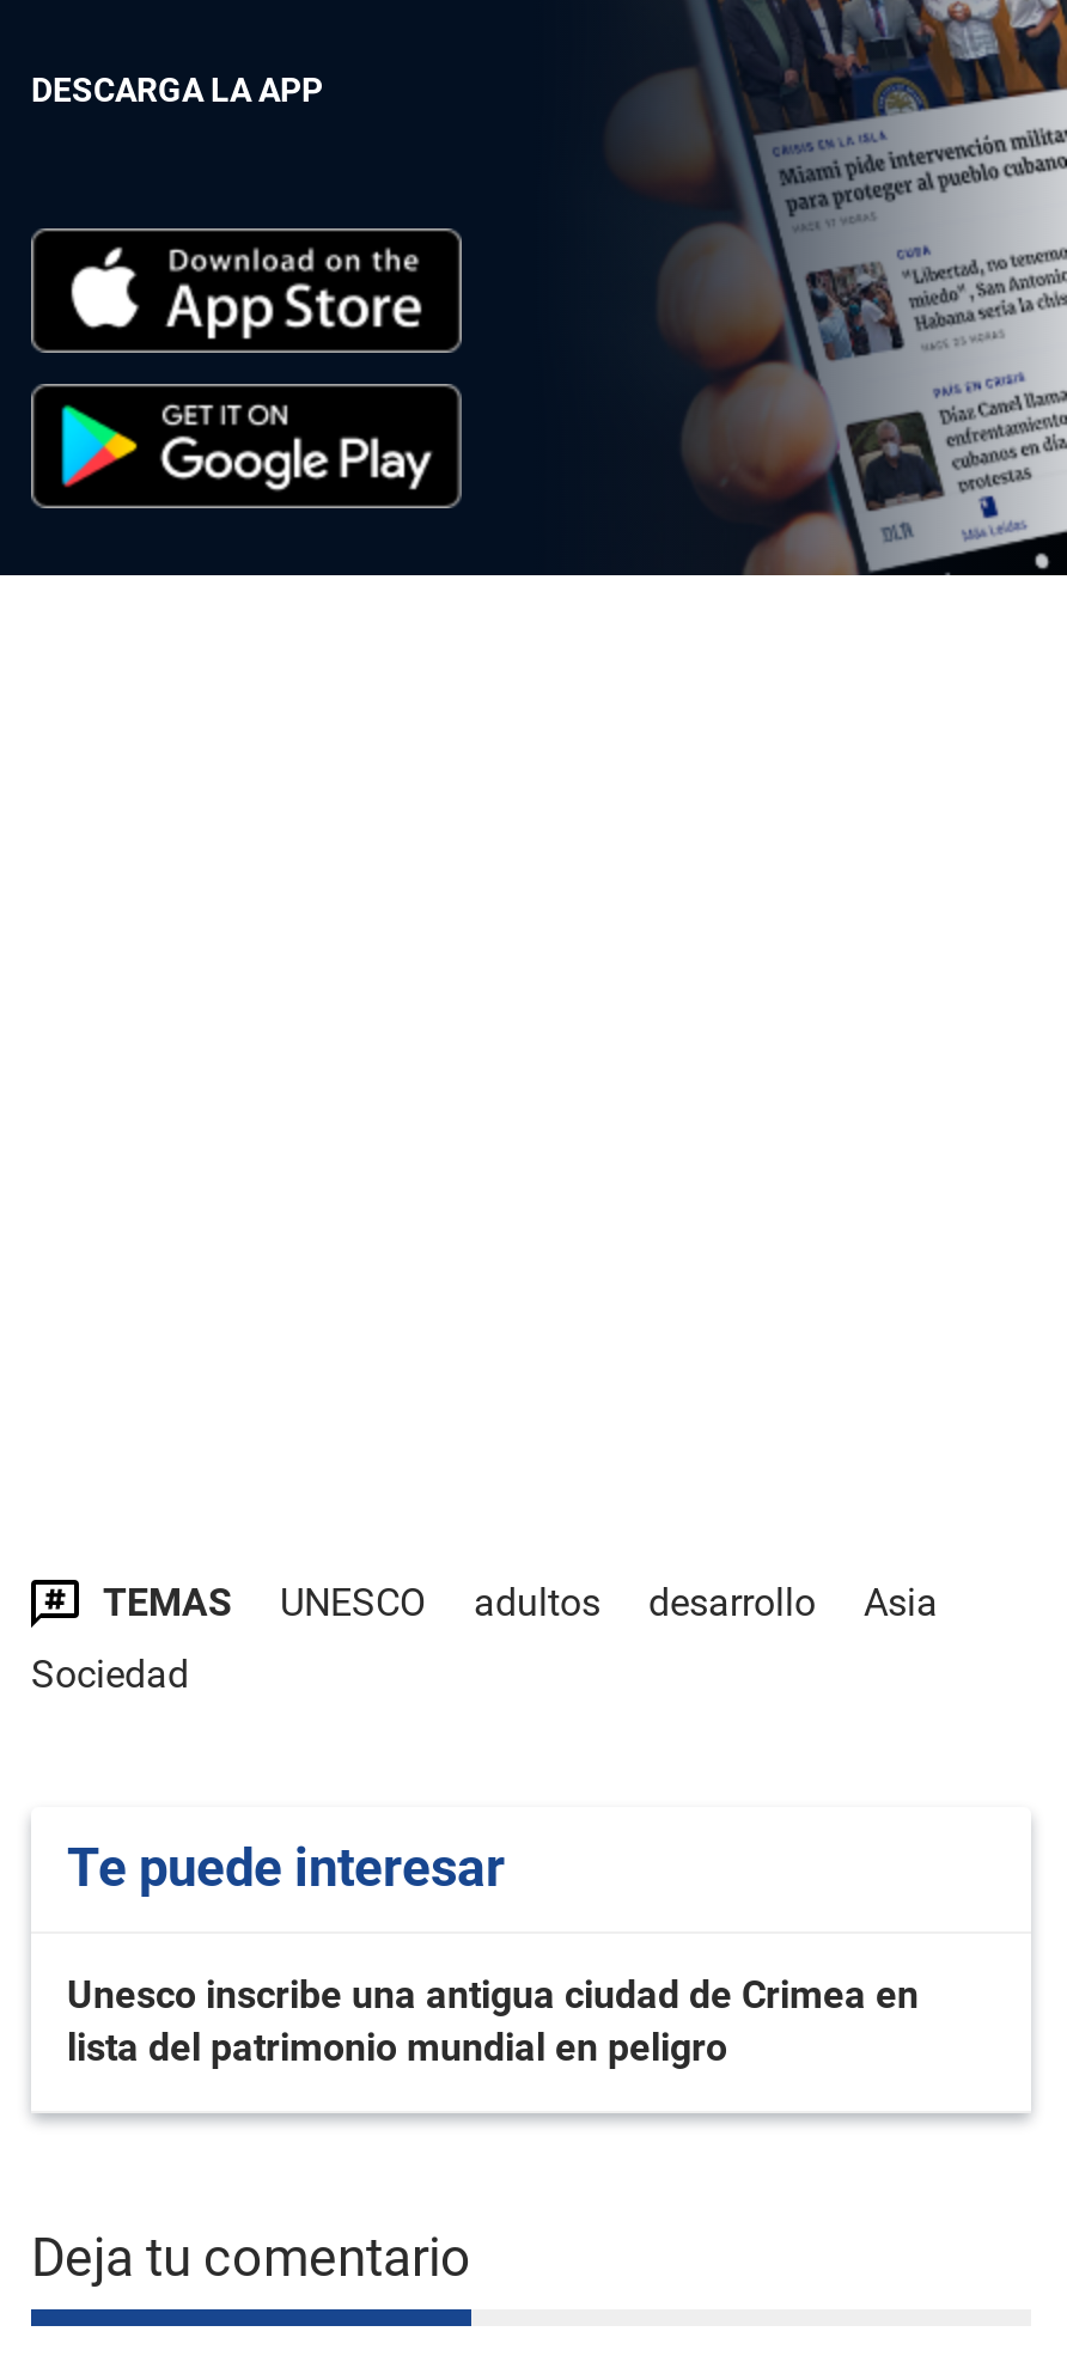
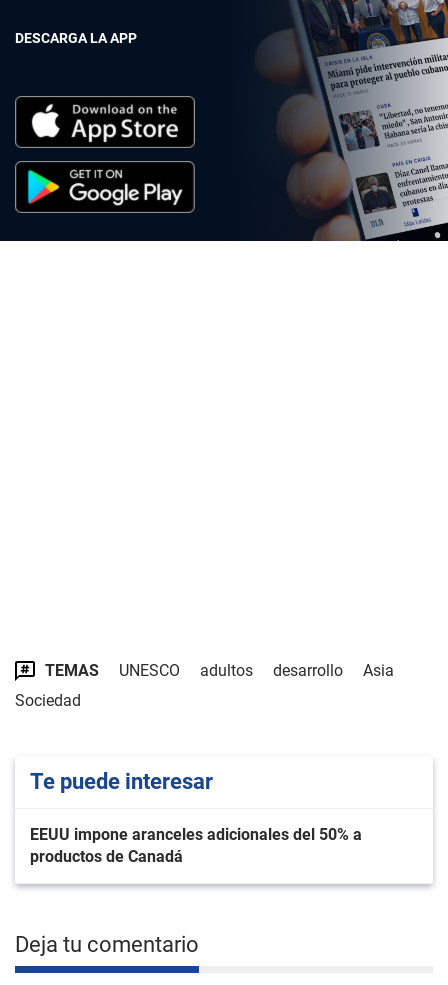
- Unesco inscribe una antigua ciudad de Crimea en
- lista del patrimonio mundial en peligro
+ EEUU impone aranceles adicionales del 50% a
+ productos de Canadá
